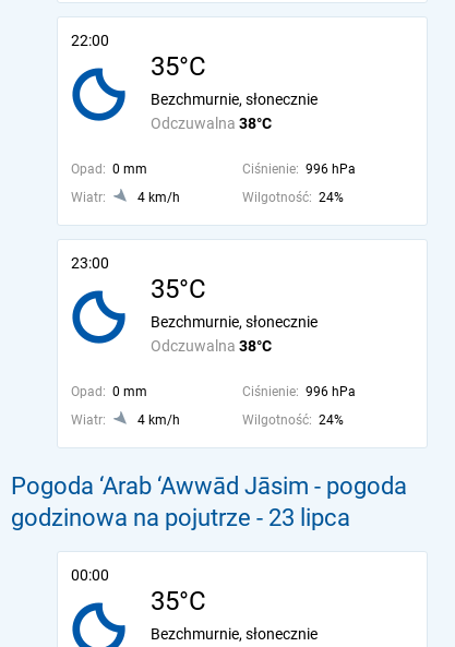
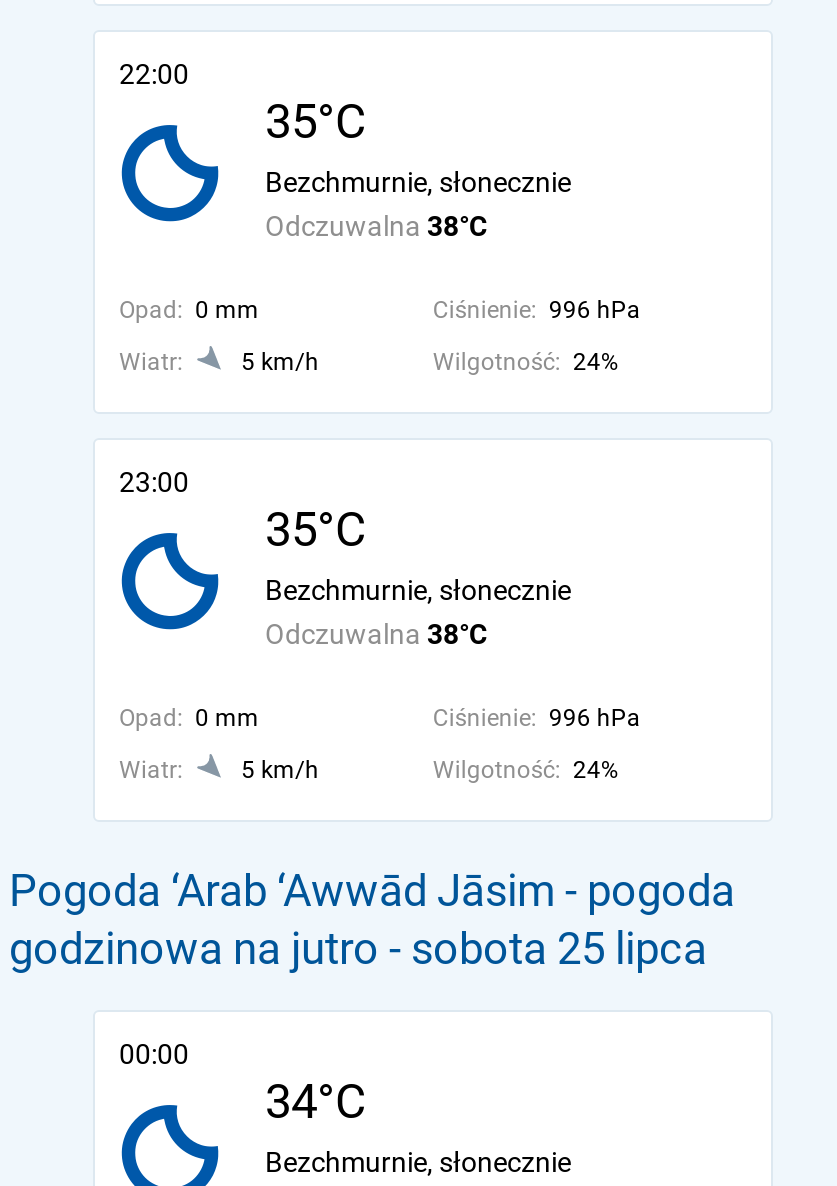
- 4 km/h
+ 5 km/h

- 4 km/h
+ 5 km/h

- godzinowa na pojutrze - 23 lipca
+ godzinowa na jutro - sobota 25 lipca

- 35°C
+ 34°C
